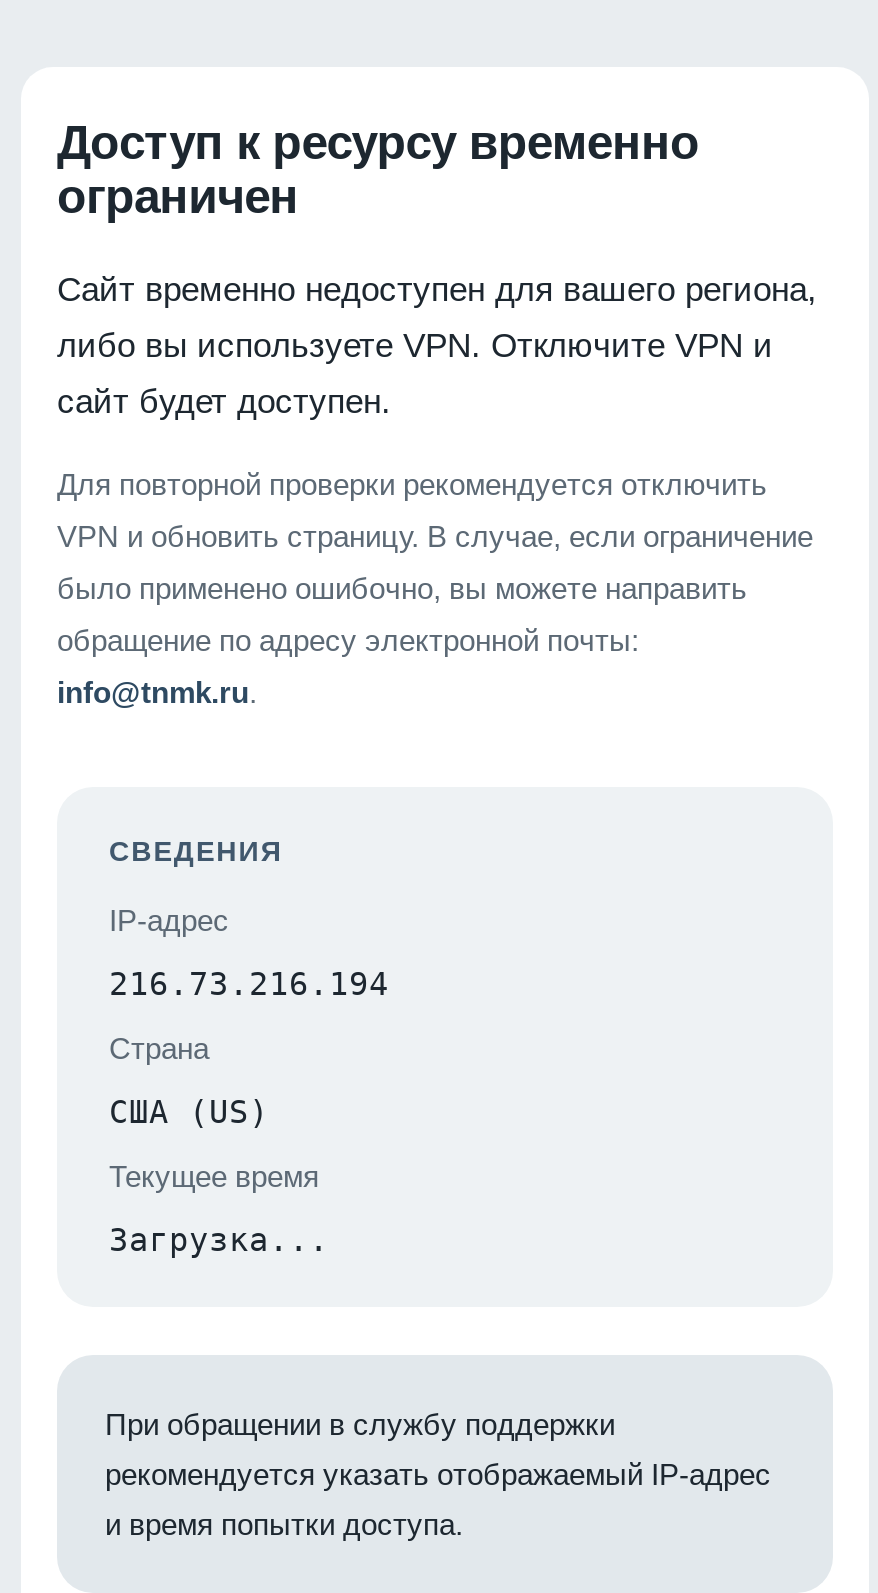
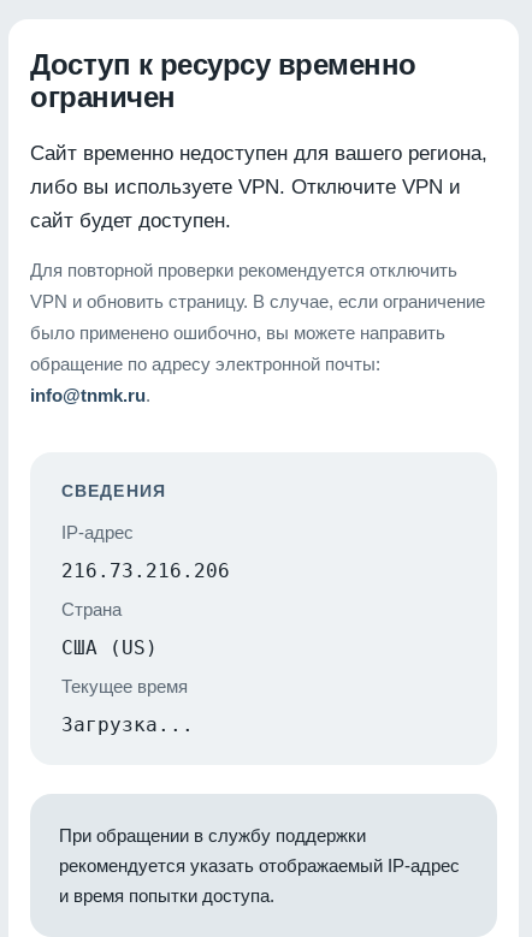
- 216.73.216.194
+ 216.73.216.206
